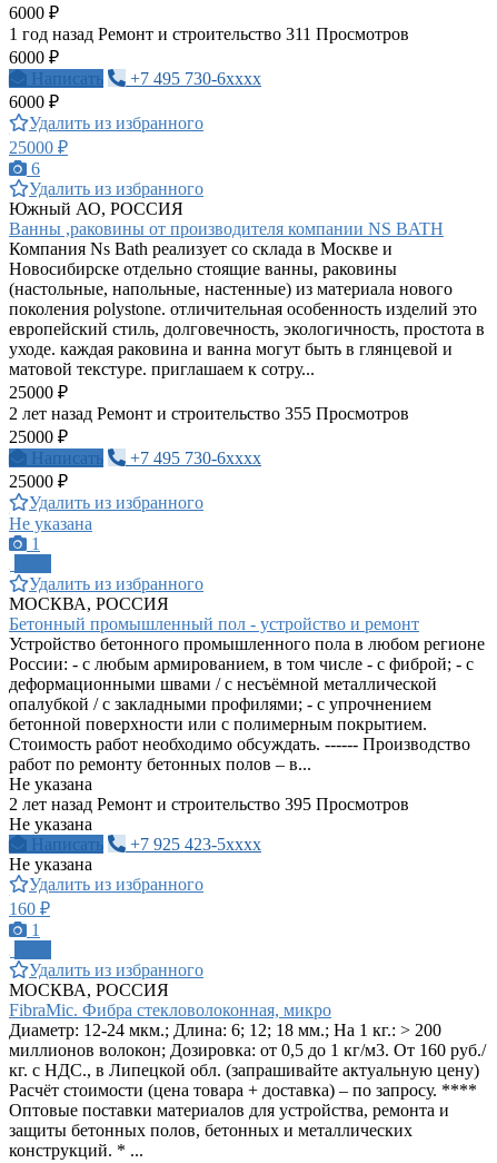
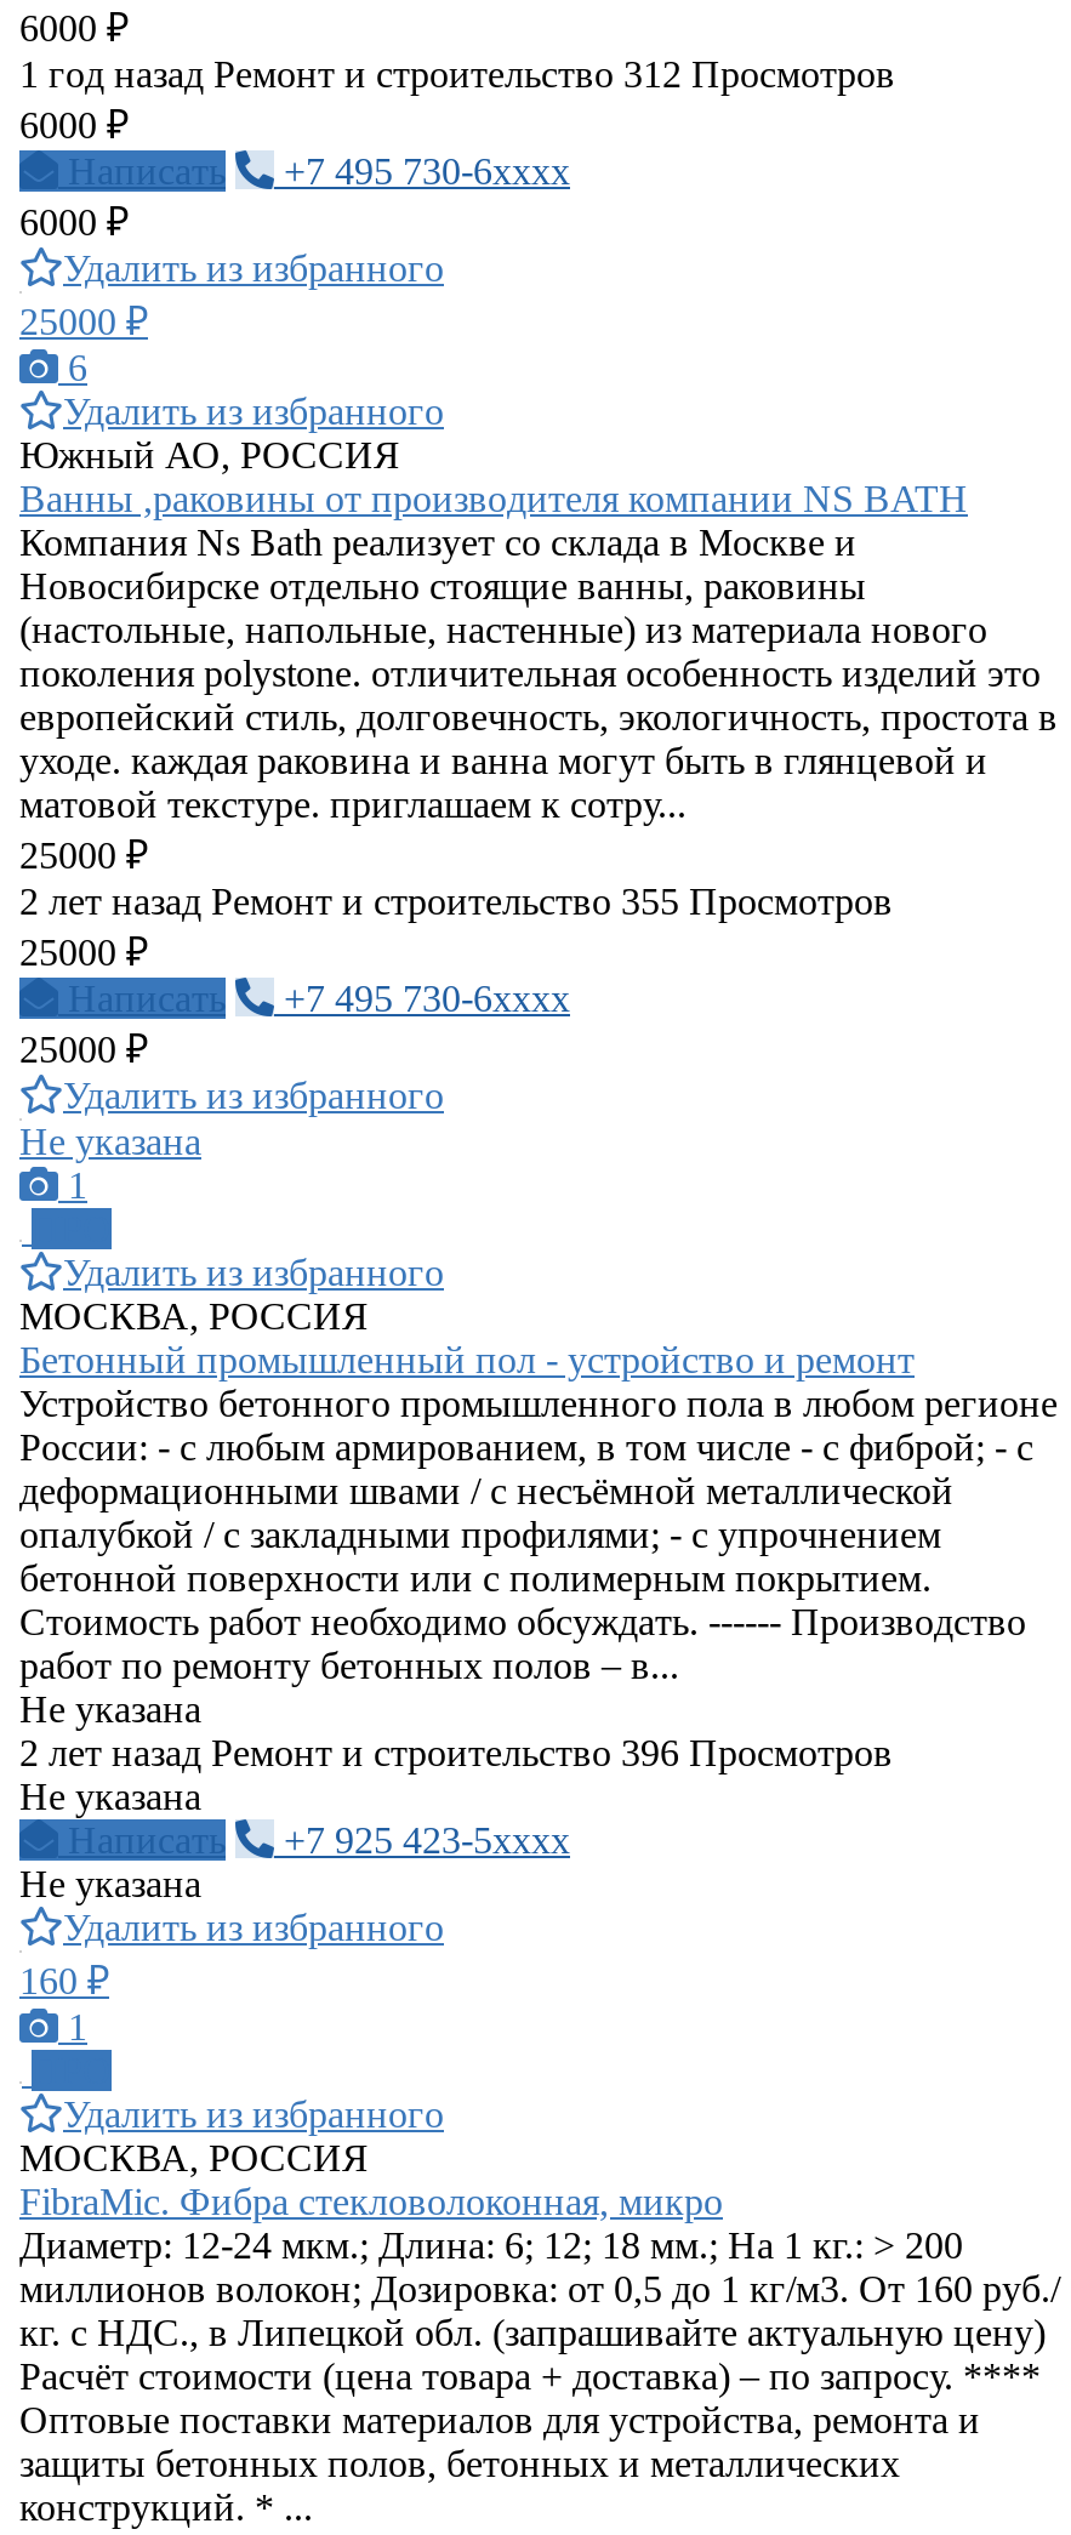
- 1 год назад Ремонт и строительство 311 Просмотров
+ 1 год назад Ремонт и строительство 312 Просмотров

- 2 лет назад Ремонт и строительство 395 Просмотров
+ 2 лет назад Ремонт и строительство 396 Просмотров
